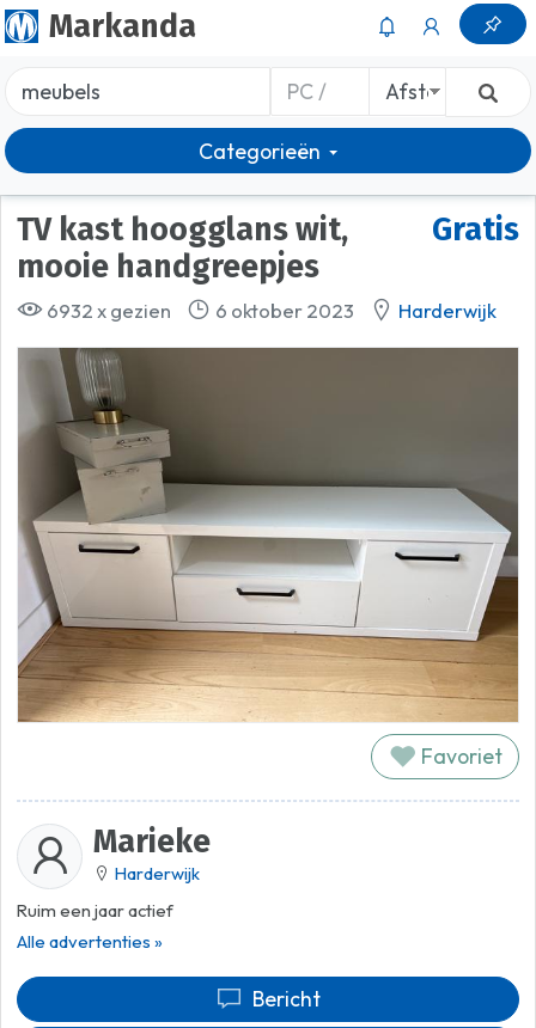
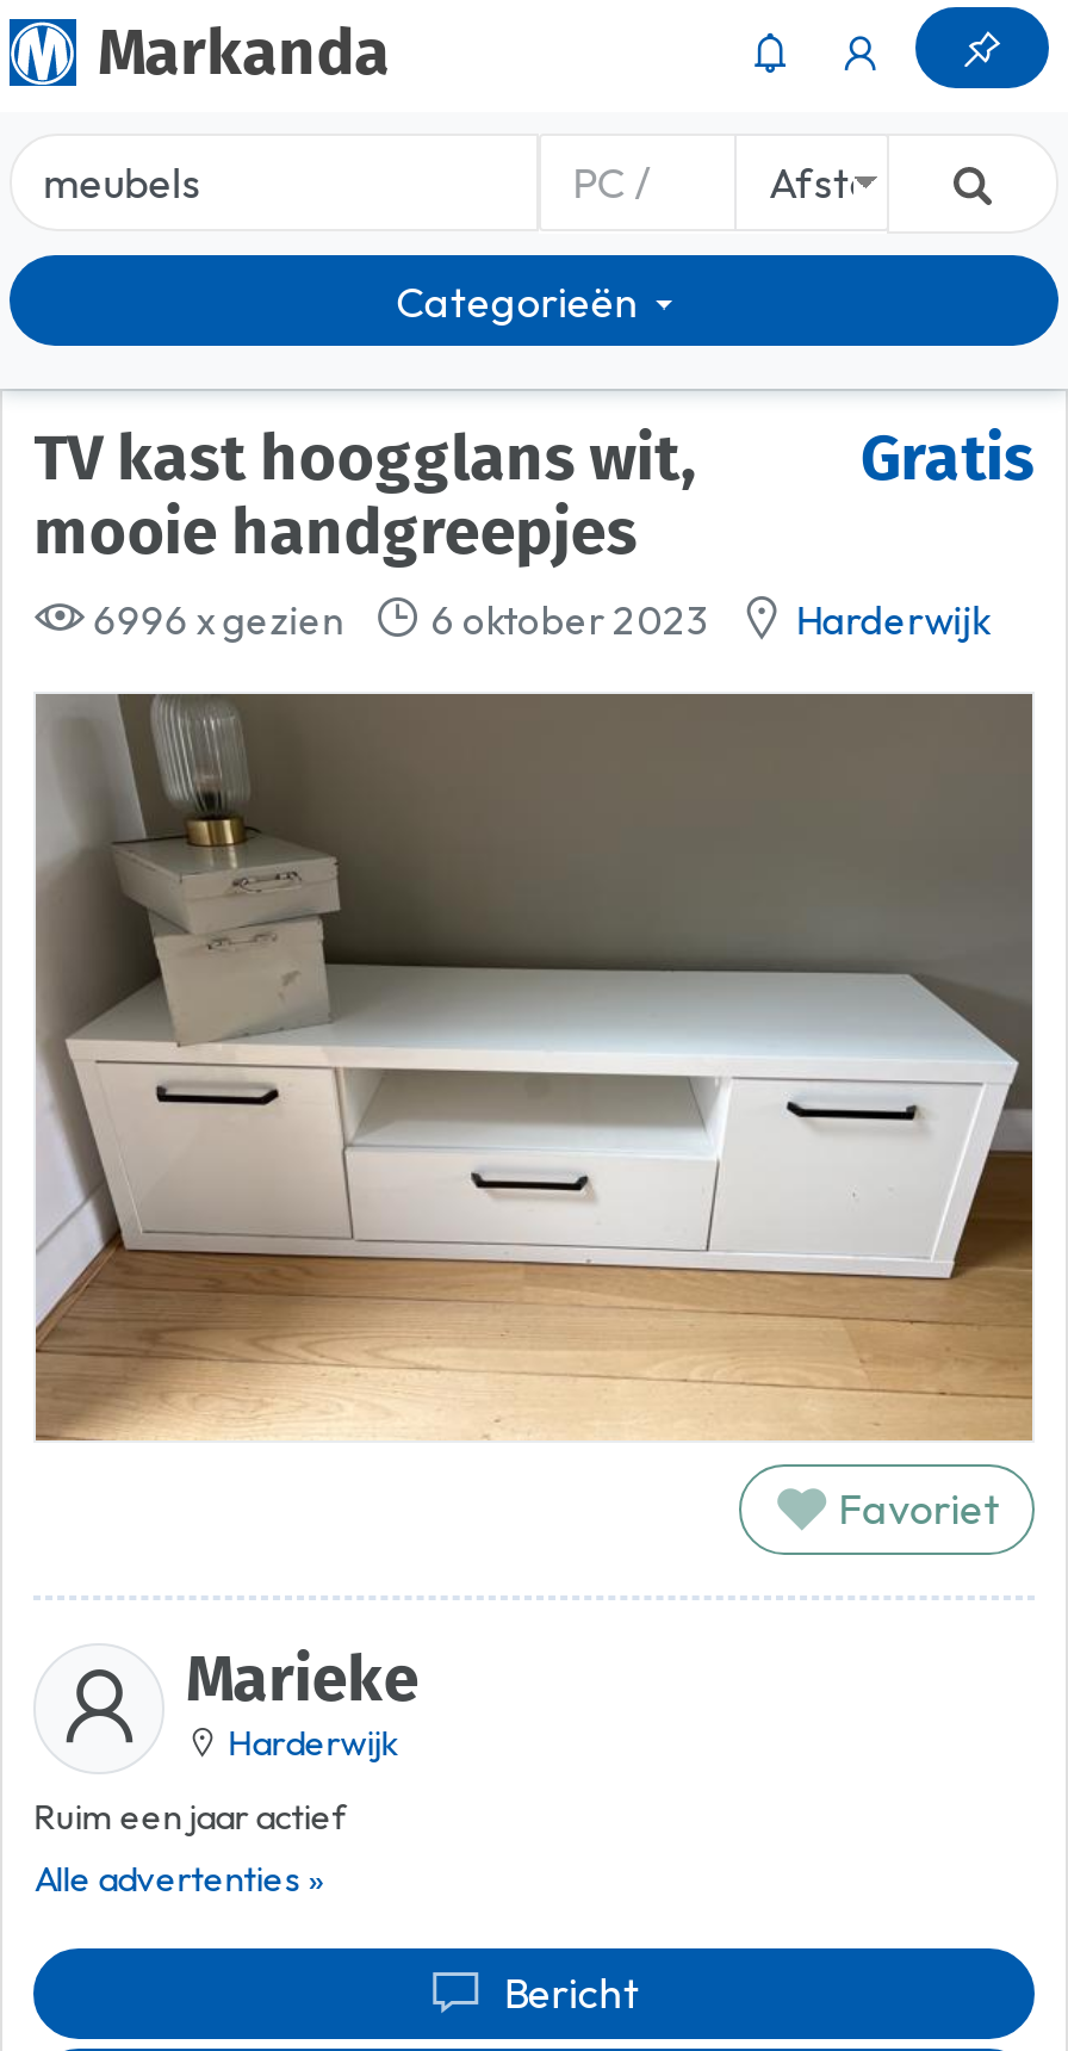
- 6932 x gezien 6 oktober 2023 Harderwijk
+ 6996 x gezien 6 oktober 2023 Harderwijk
